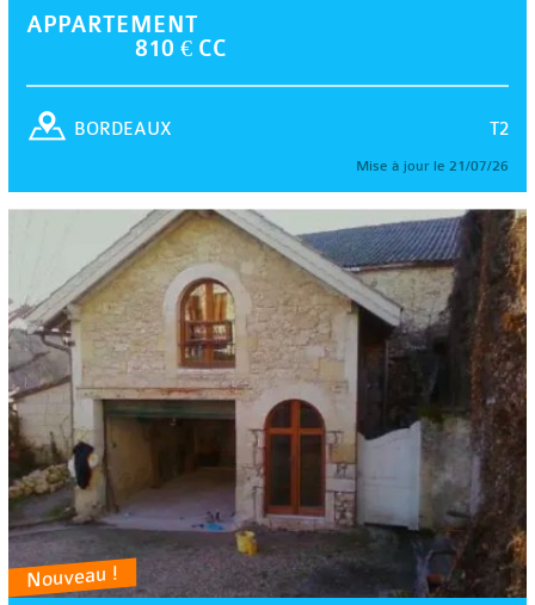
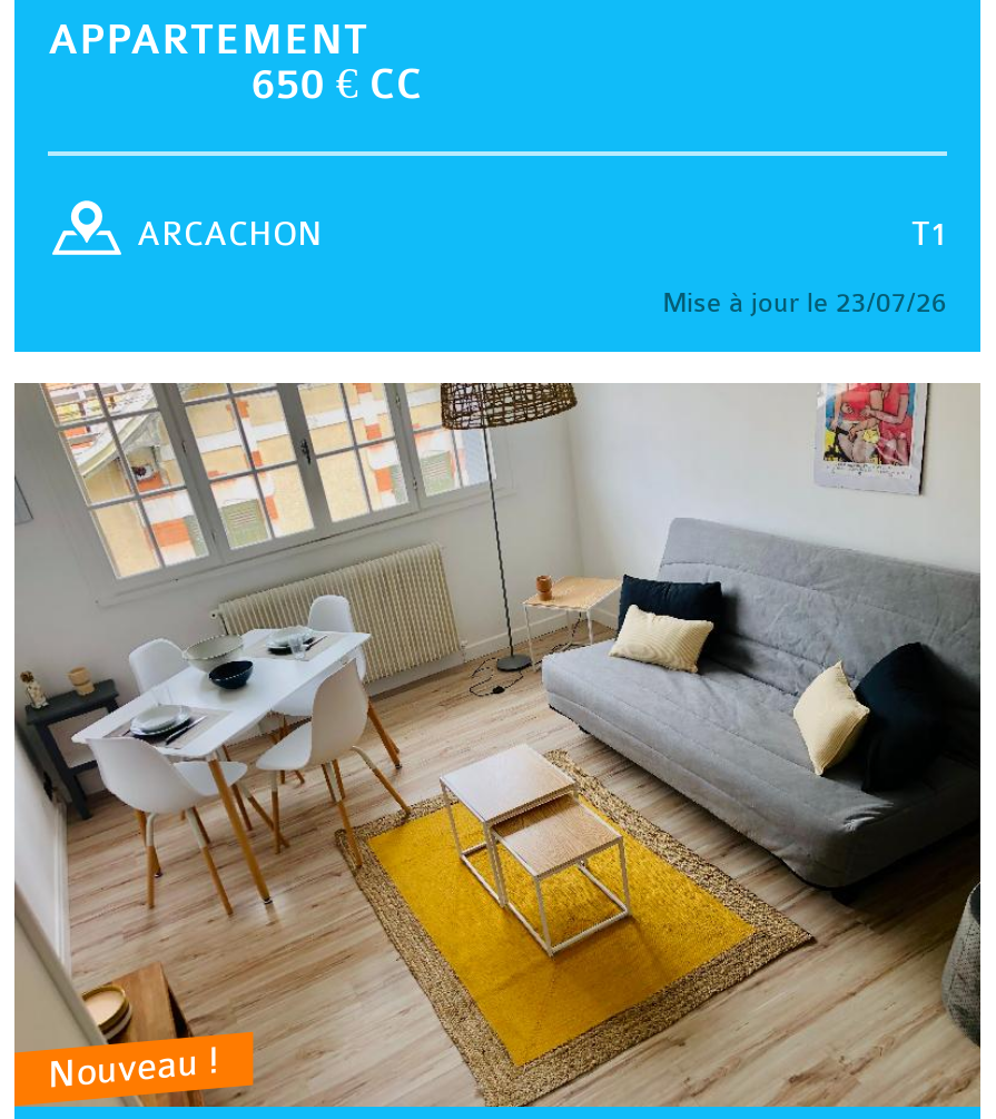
- 810 € CC
+ 650 € CC

- T2
- BORDEAUX
+ T1
+ ARCACHON

- Mise à jour le 21/07/26
+ Mise à jour le 23/07/26

- [image]
+ [image]
